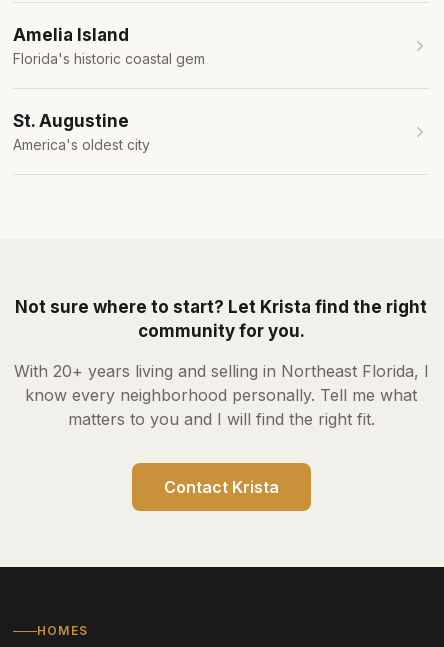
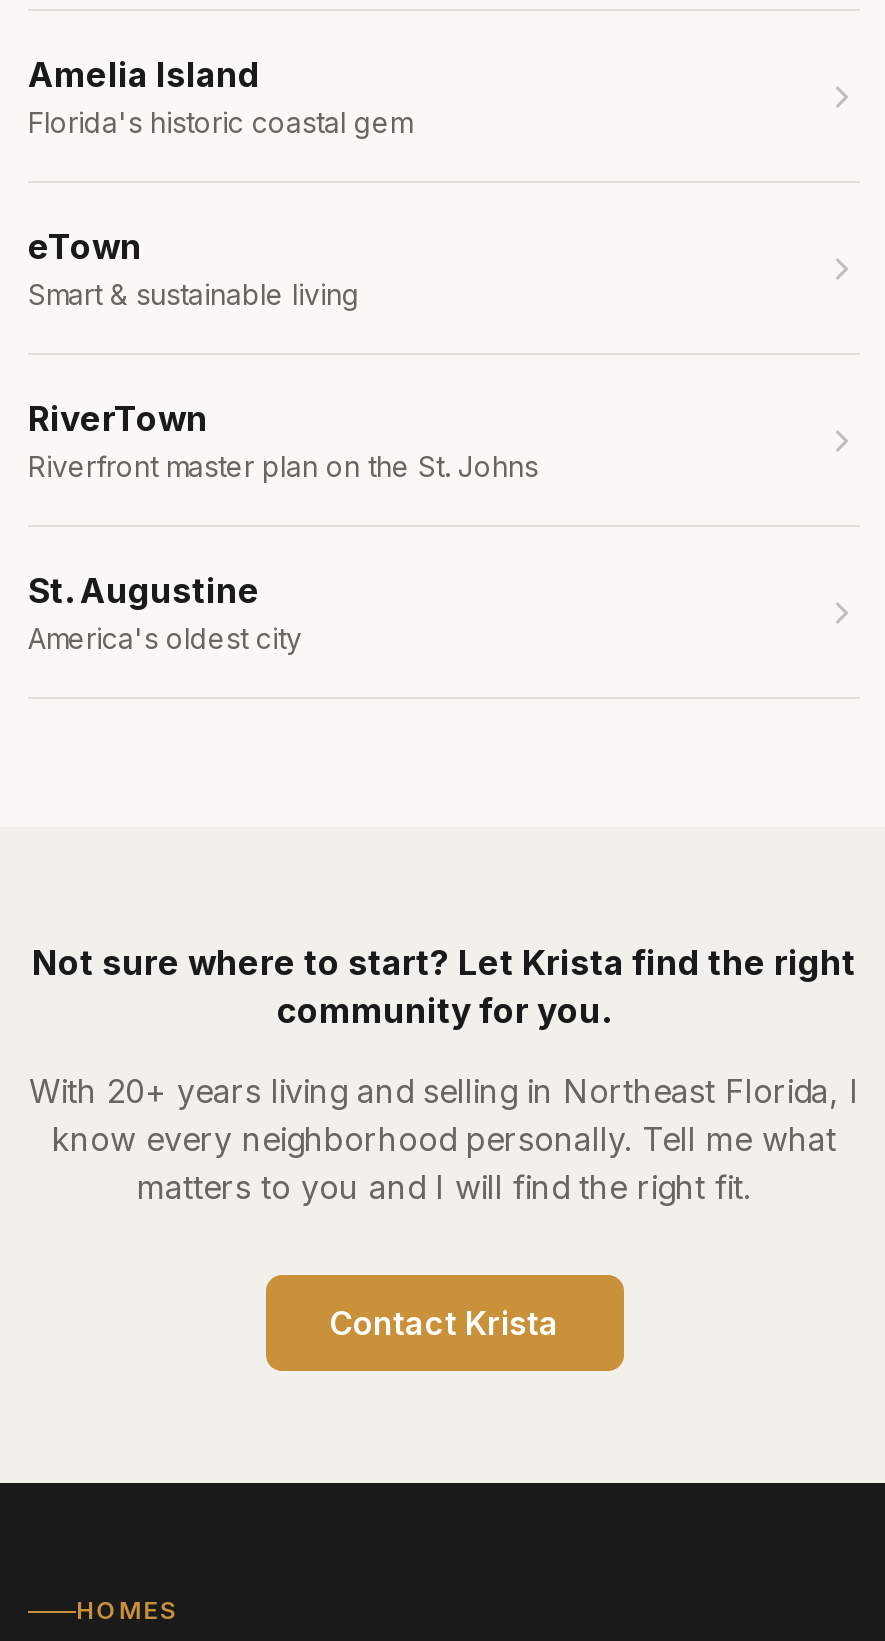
+ eTown
+ Smart & sustainable living
+ RiverTown
+ Riverfront master plan on the St. Johns
